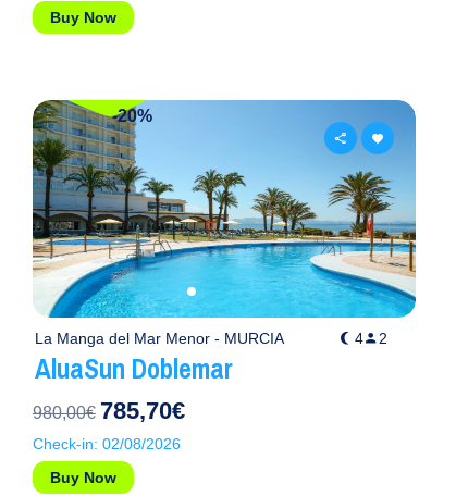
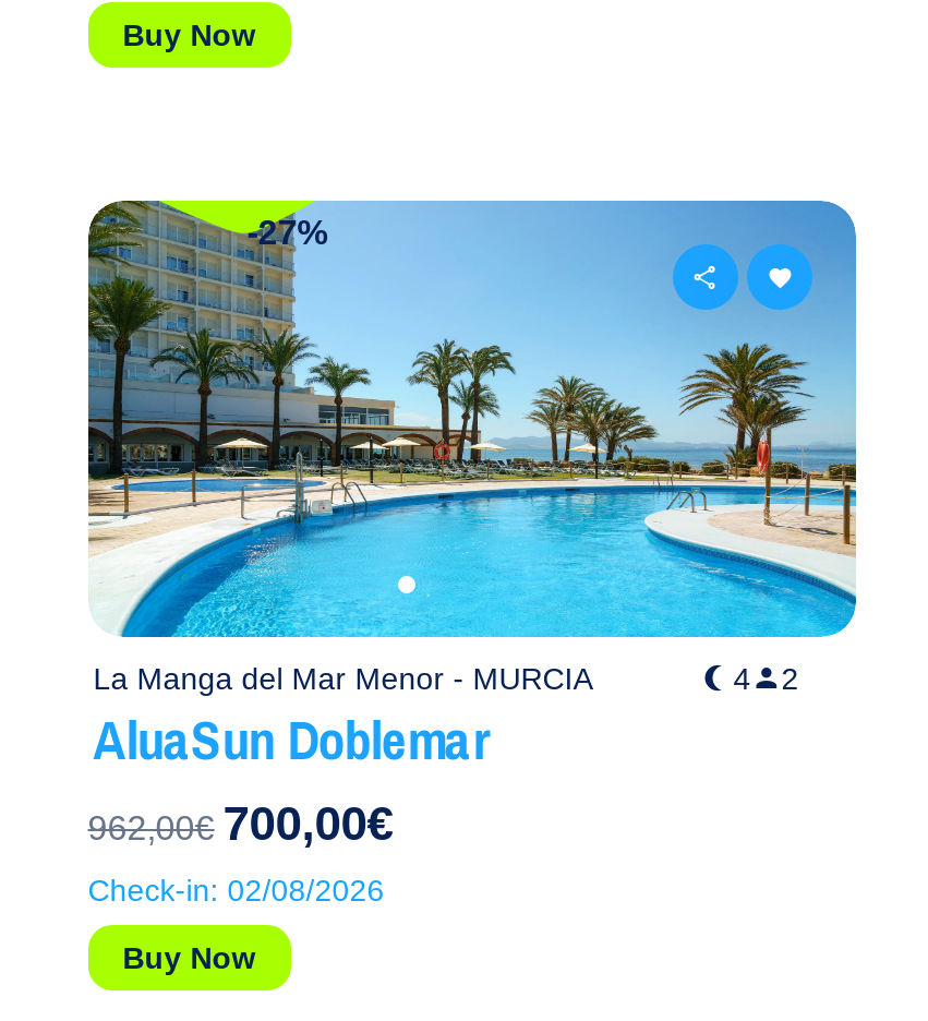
- -20%
+ -27%

- 980,00€ 785,70€
+ 962,00€ 700,00€
